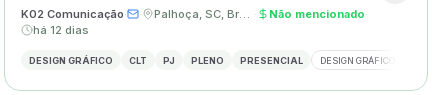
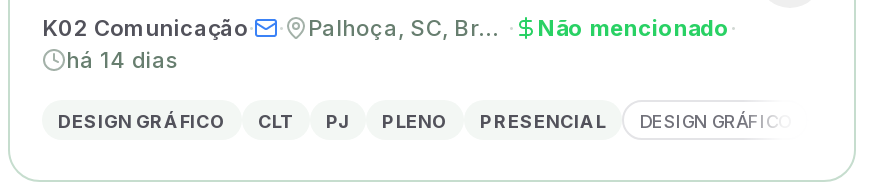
- há 12 dias
+ há 14 dias
